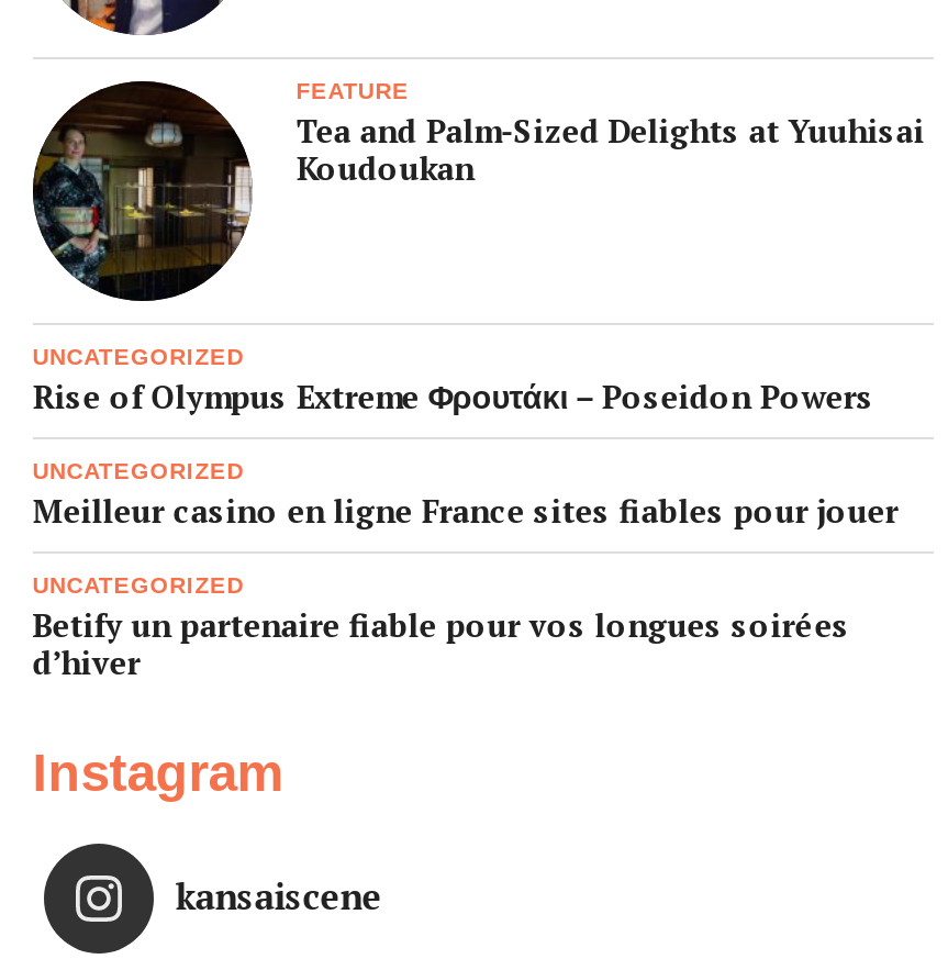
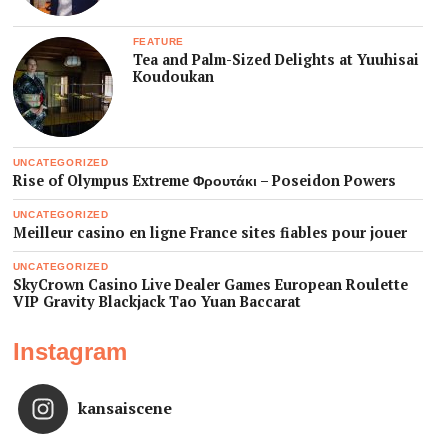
- Betify un partenaire fiable pour vos longues soirées
- d’hiver
+ SkyCrown Casino Live Dealer Games European Roulette
+ VIP Gravity Blackjack Tao Yuan Baccarat
